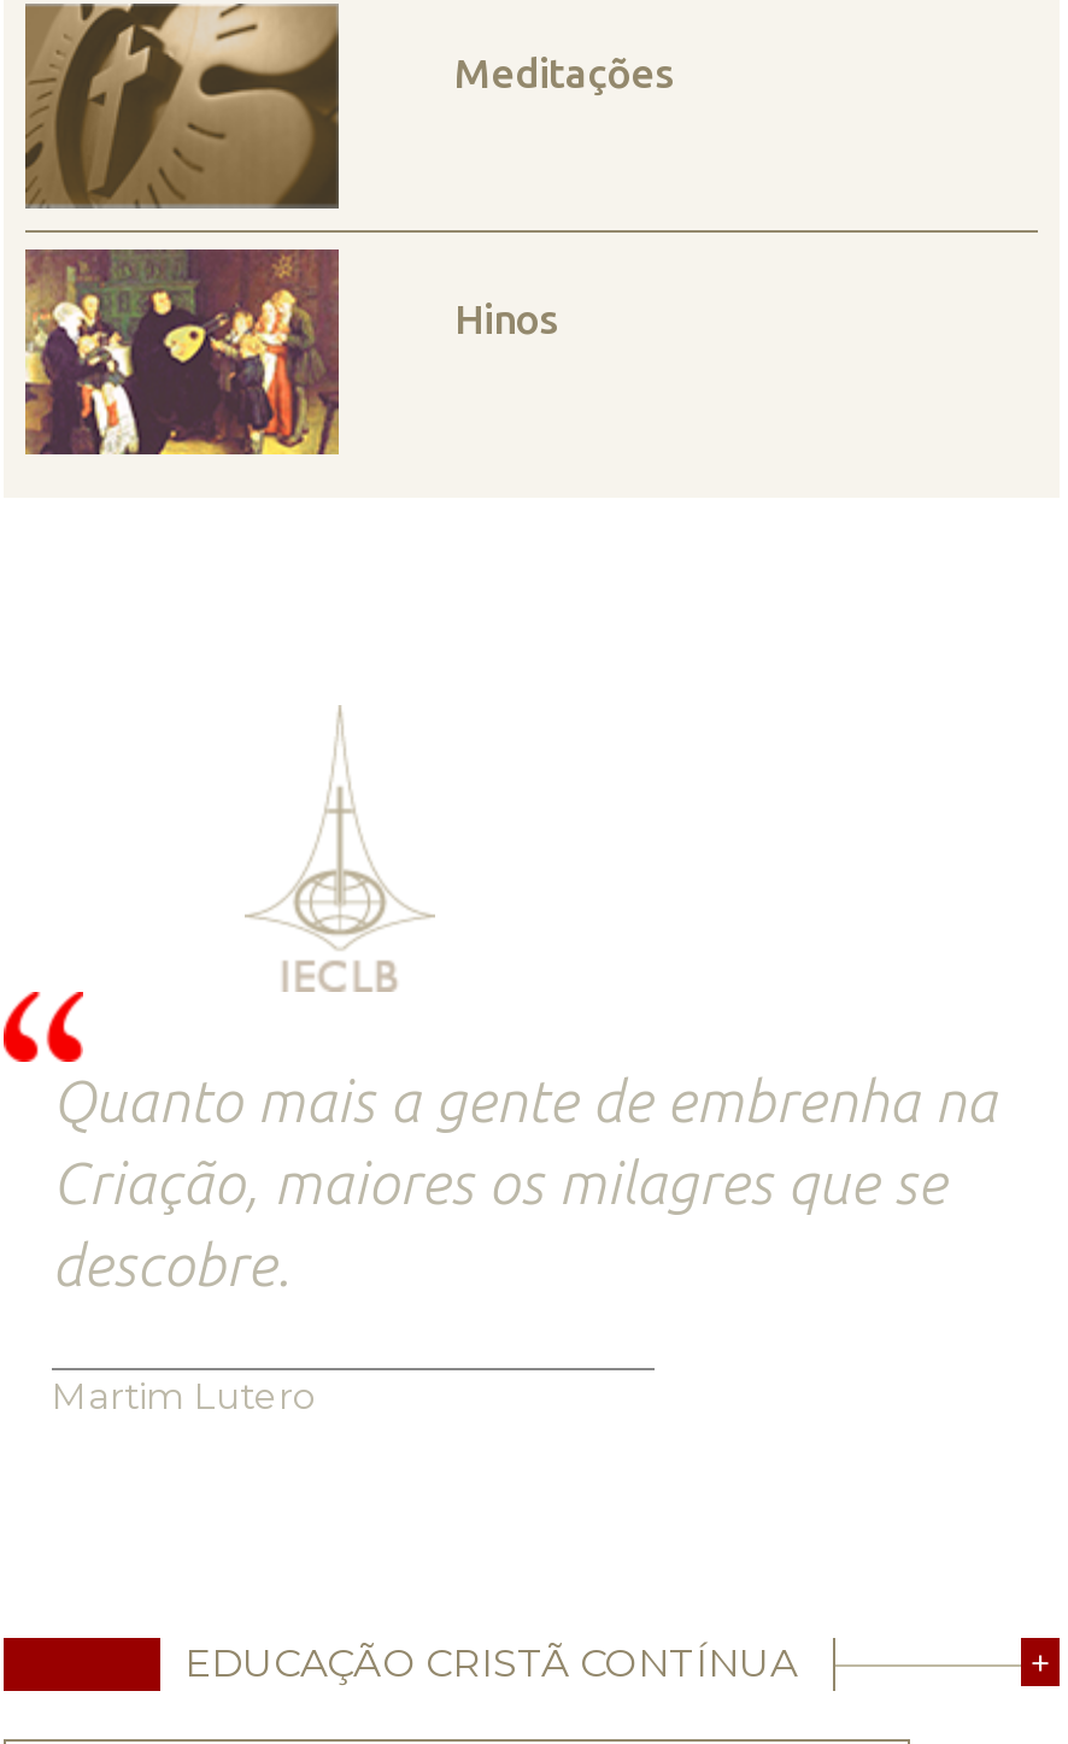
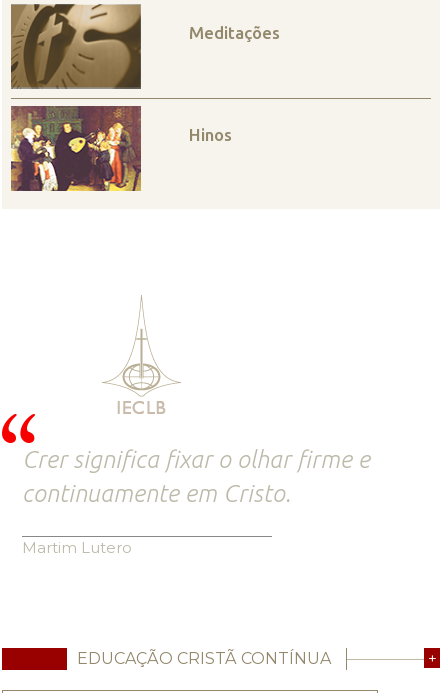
- Quanto mais a gente de embrenha na
- Criação, maiores os milagres que se
- descobre.
+ Crer significa fixar o olhar firme e
+ continuamente em Cristo.
